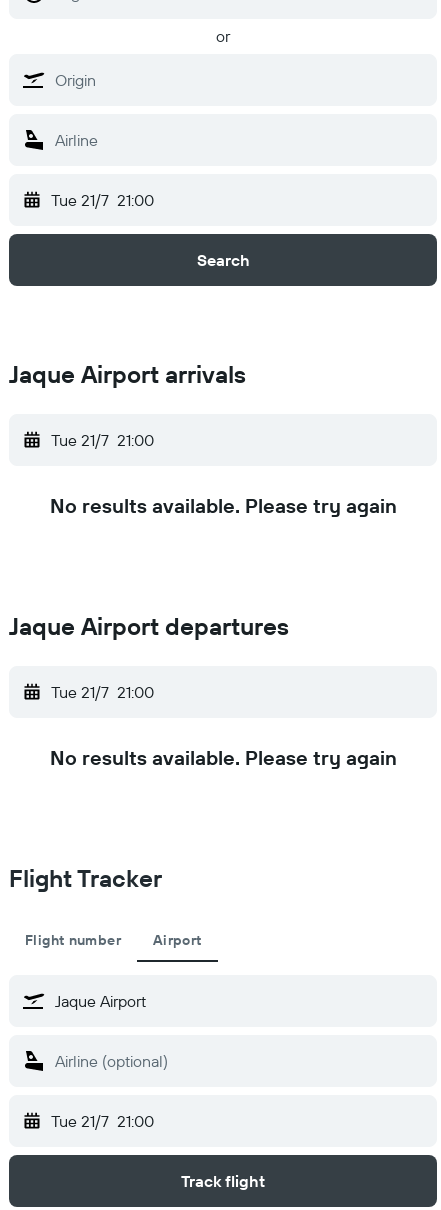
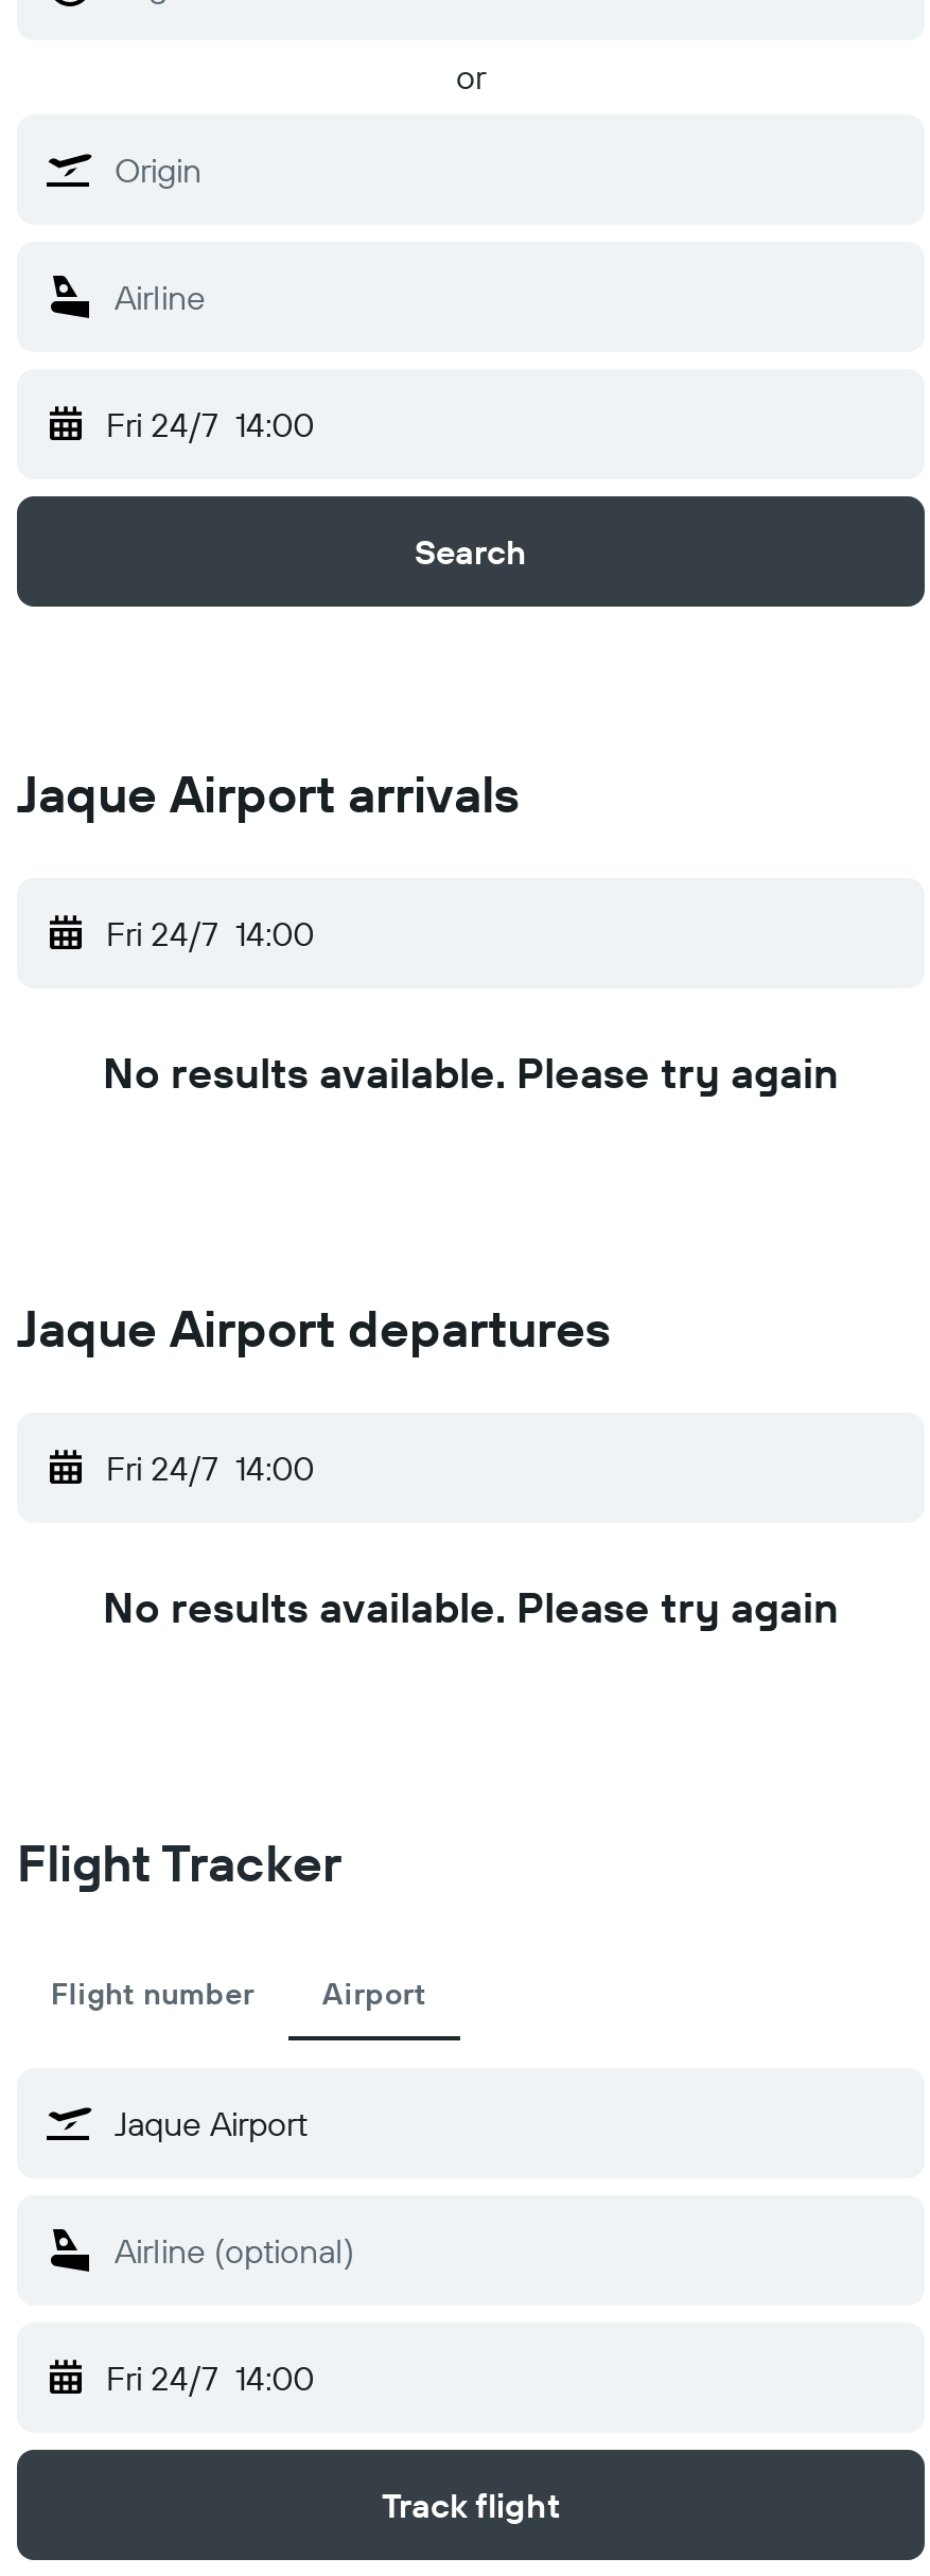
- Tue 21/7 21:00
+ Fri 24/7 14:00

- Tue 21/7 21:00
+ Fri 24/7 14:00

- Tue 21/7 21:00
+ Fri 24/7 14:00

- Tue 21/7 21:00
+ Fri 24/7 14:00
